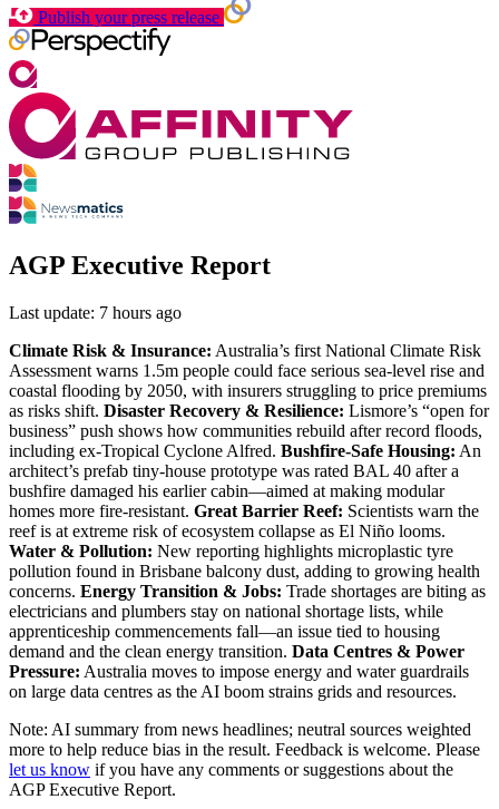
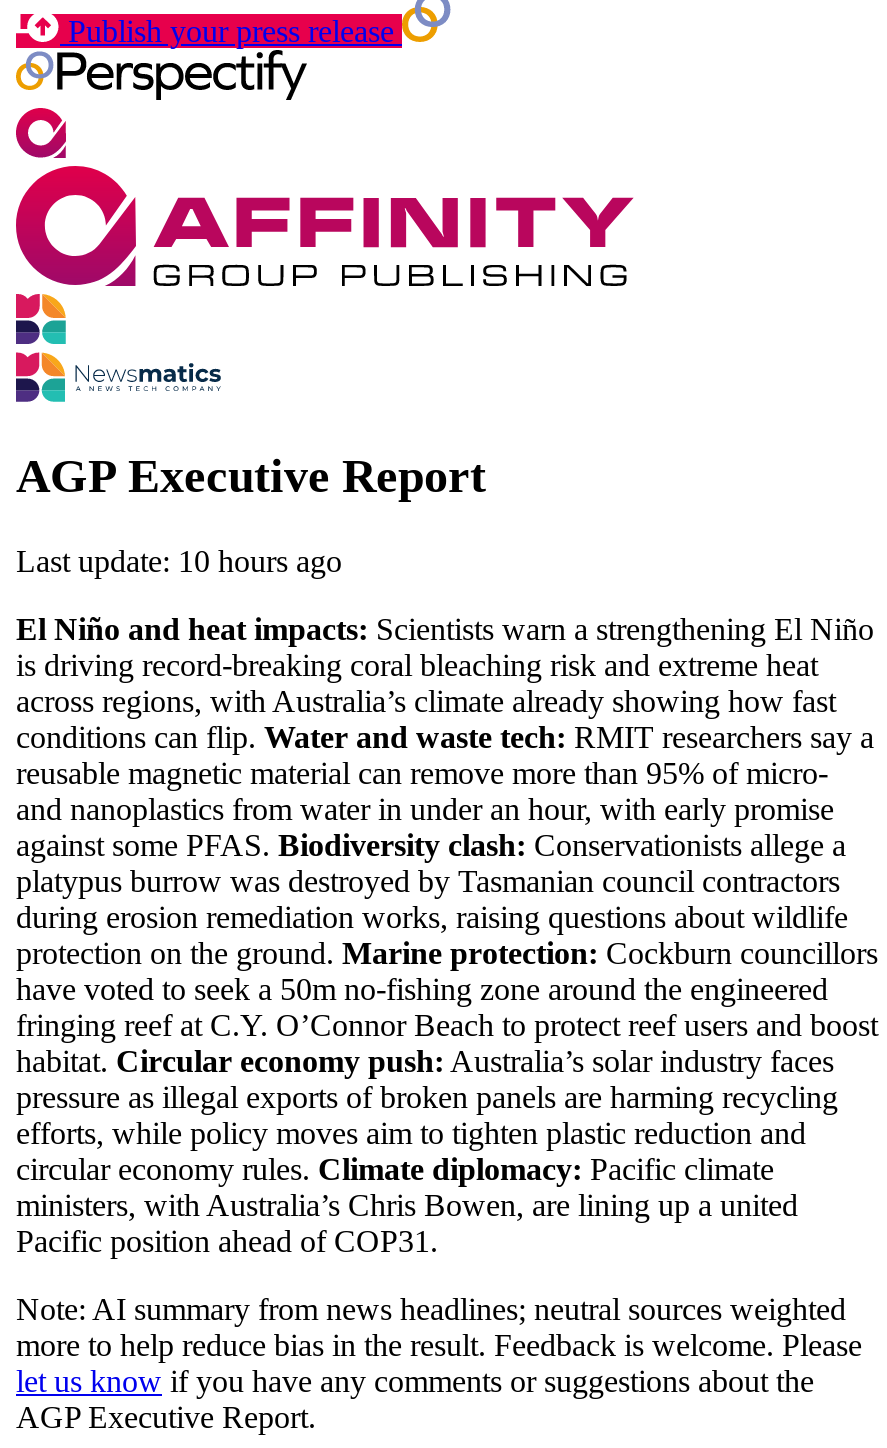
- Last update: 7 hours ago
+ Last update: 10 hours ago

- Climate Risk & Insurance: Australia’s first National Climate Risk
- Assessment warns 1.5m people could face serious sea-level rise and
- coastal flooding by 2050, with insurers struggling to price premiums
- as risks shift. Disaster Recovery & Resilience: Lismore’s “open for
- business” push shows how communities rebuild after record floods,
- including ex-Tropical Cyclone Alfred. Bushfire-Safe Housing: An
- architect’s prefab tiny-house prototype was rated BAL 40 after a
- bushfire damaged his earlier cabin—aimed at making modular
- homes more fire-resistant. Great Barrier Reef: Scientists warn the
- reef is at extreme risk of ecosystem collapse as El Niño looms.
- Water & Pollution: New reporting highlights microplastic tyre
- pollution found in Brisbane balcony dust, adding to growing health
- concerns. Energy Transition & Jobs: Trade shortages are biting as
- electricians and plumbers stay on national shortage lists, while
- apprenticeship commencements fall—an issue tied to housing
- demand and the clean energy transition. Data Centres & Power
- Pressure: Australia moves to impose energy and water guardrails
- on large data centres as the AI boom strains grids and resources.
+ El Niño and heat impacts: Scientists warn a strengthening El Niño
+ is driving record-breaking coral bleaching risk and extreme heat
+ across regions, with Australia’s climate already showing how fast
+ conditions can flip. Water and waste tech: RMIT researchers say a
+ reusable magnetic material can remove more than 95% of micro-
+ and nanoplastics from water in under an hour, with early promise
+ against some PFAS. Biodiversity clash: Conservationists allege a
+ platypus burrow was destroyed by Tasmanian council contractors
+ during erosion remediation works, raising questions about wildlife
+ protection on the ground. Marine protection: Cockburn councillors
+ have voted to seek a 50m no-fishing zone around the engineered
+ fringing reef at C.Y. O’Connor Beach to protect reef users and boost
+ habitat.Circular economy push: Australia’s solar industry faces
+ pressure as illegal exports of broken panels are harming recycling
+ efforts, while policy moves aim to tighten plastic reduction and
+ circular economy rules. Climate diplomacy: Pacific climate
+ ministers, with Australia’s Chris Bowen, are lining up a united
+ Pacific position ahead of COP31.
